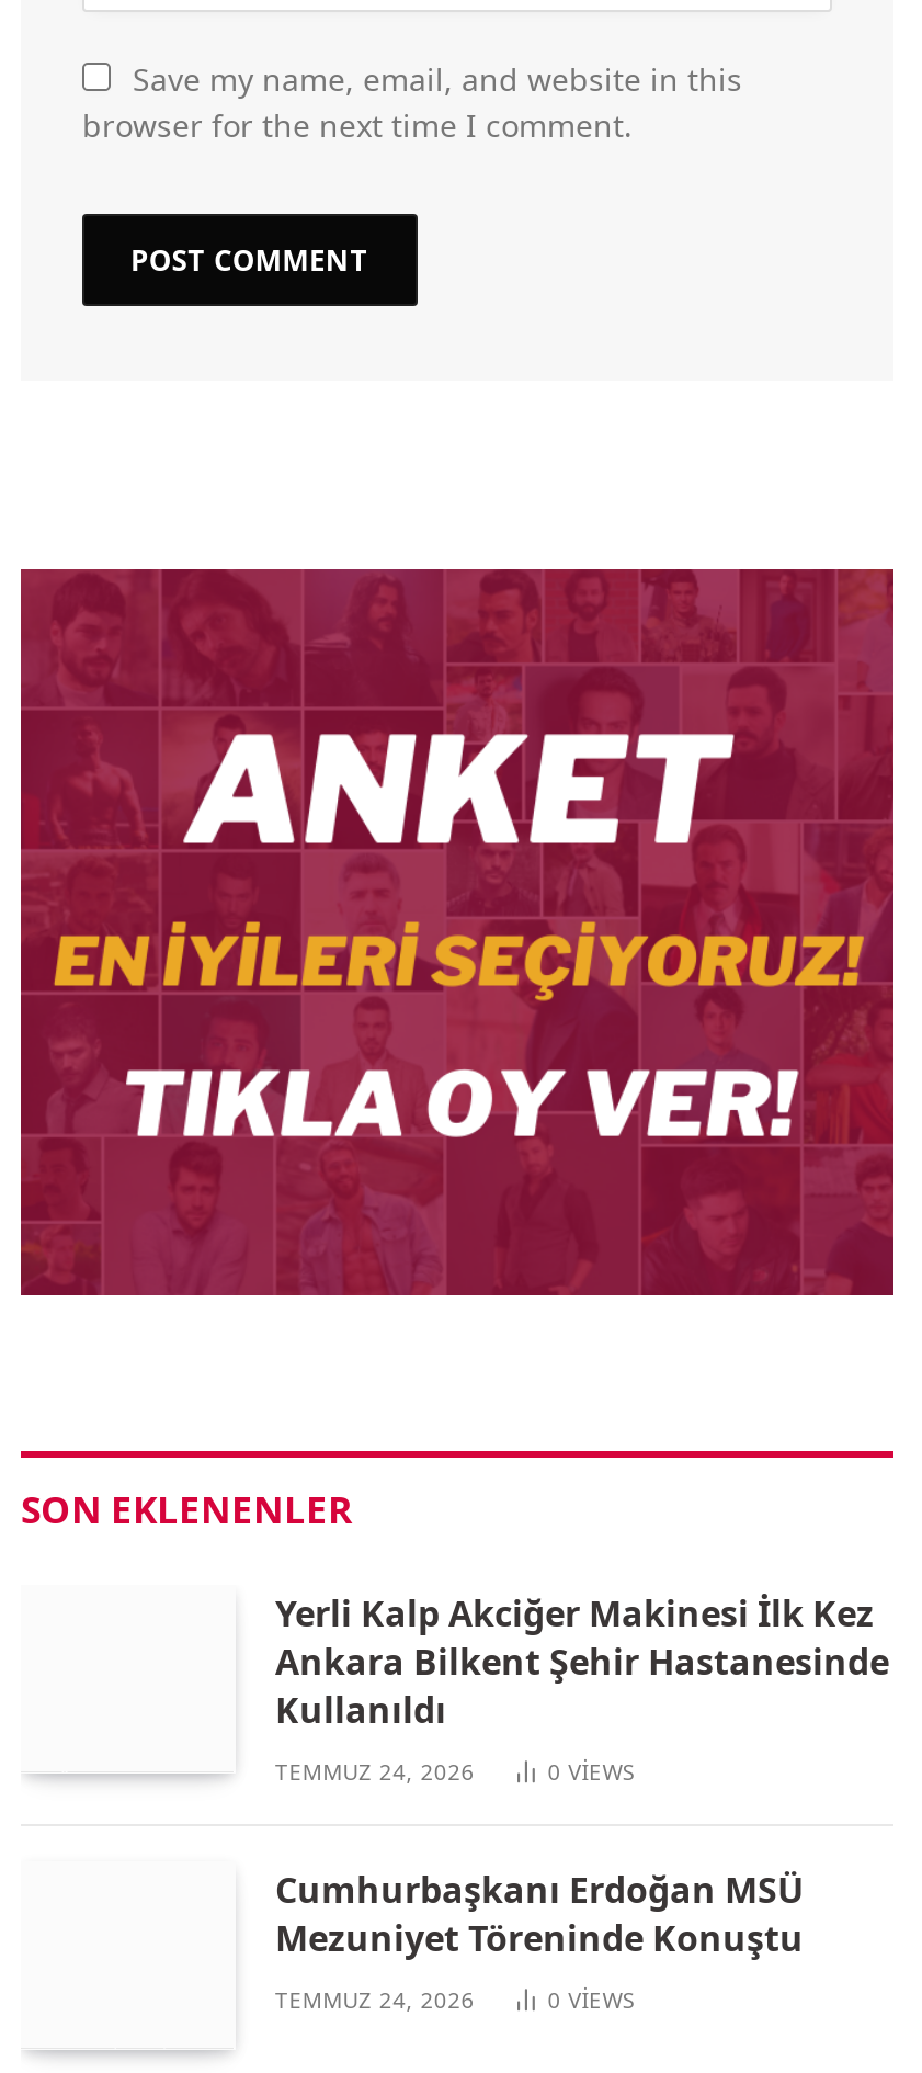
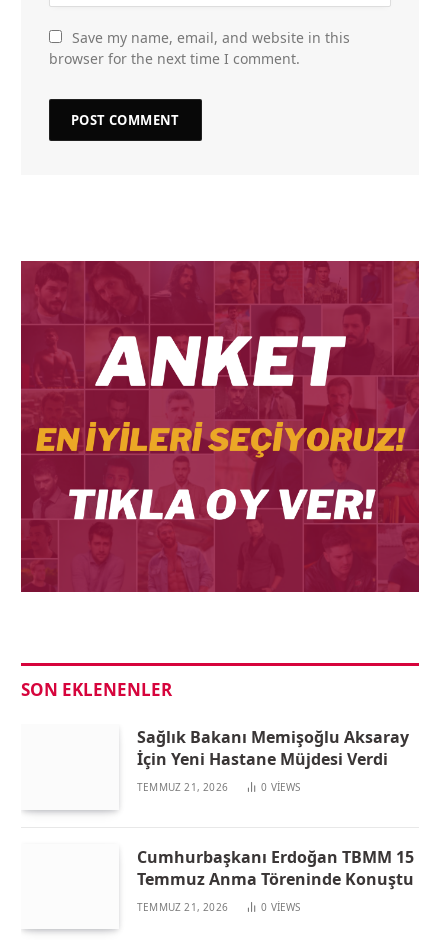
- Yerli Kalp Akciğer Makinesi İlk Kez
- Ankara Bilkent Şehir Hastanesinde
- Kullanıldı
+ Sağlık Bakanı Memişoğlu Aksaray
+ İçin Yeni Hastane Müjdesi Verdi

- TEMMUZ 24, 2026
+ TEMMUZ 21, 2026

- Cumhurbaşkanı Erdoğan MSÜ
- Mezuniyet Töreninde Konuştu
+ Cumhurbaşkanı Erdoğan TBMM 15
+ Temmuz Anma Töreninde Konuştu

- TEMMUZ 24, 2026
+ TEMMUZ 21, 2026
